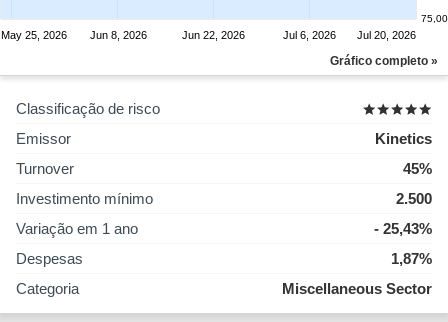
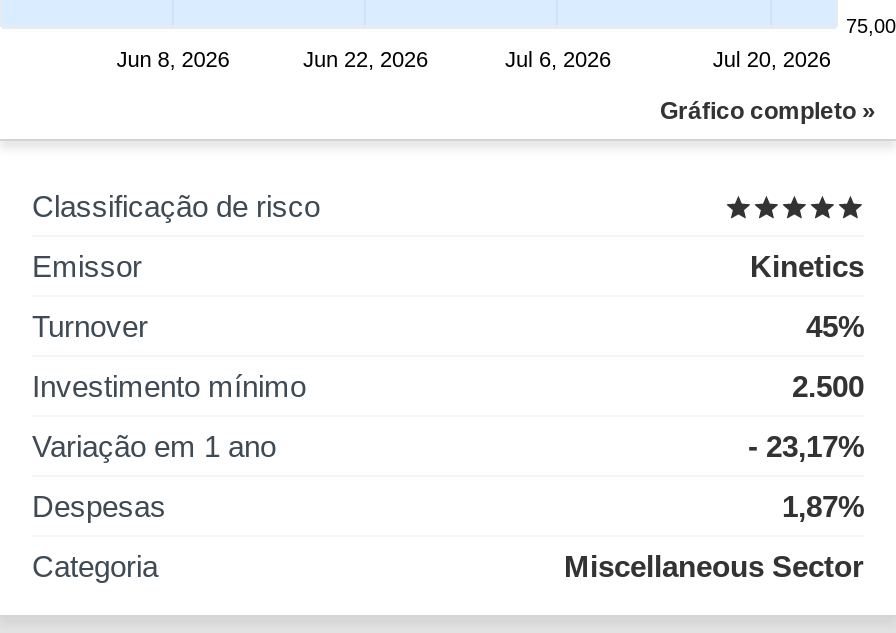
- May 25, 2026

- - 25,43%
+ - 23,17%
